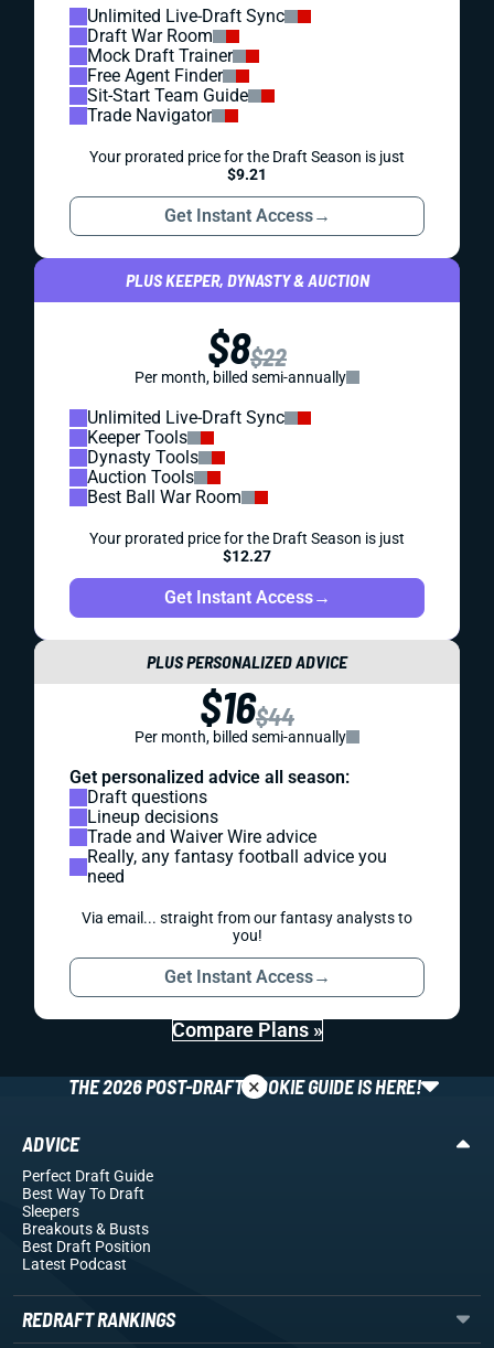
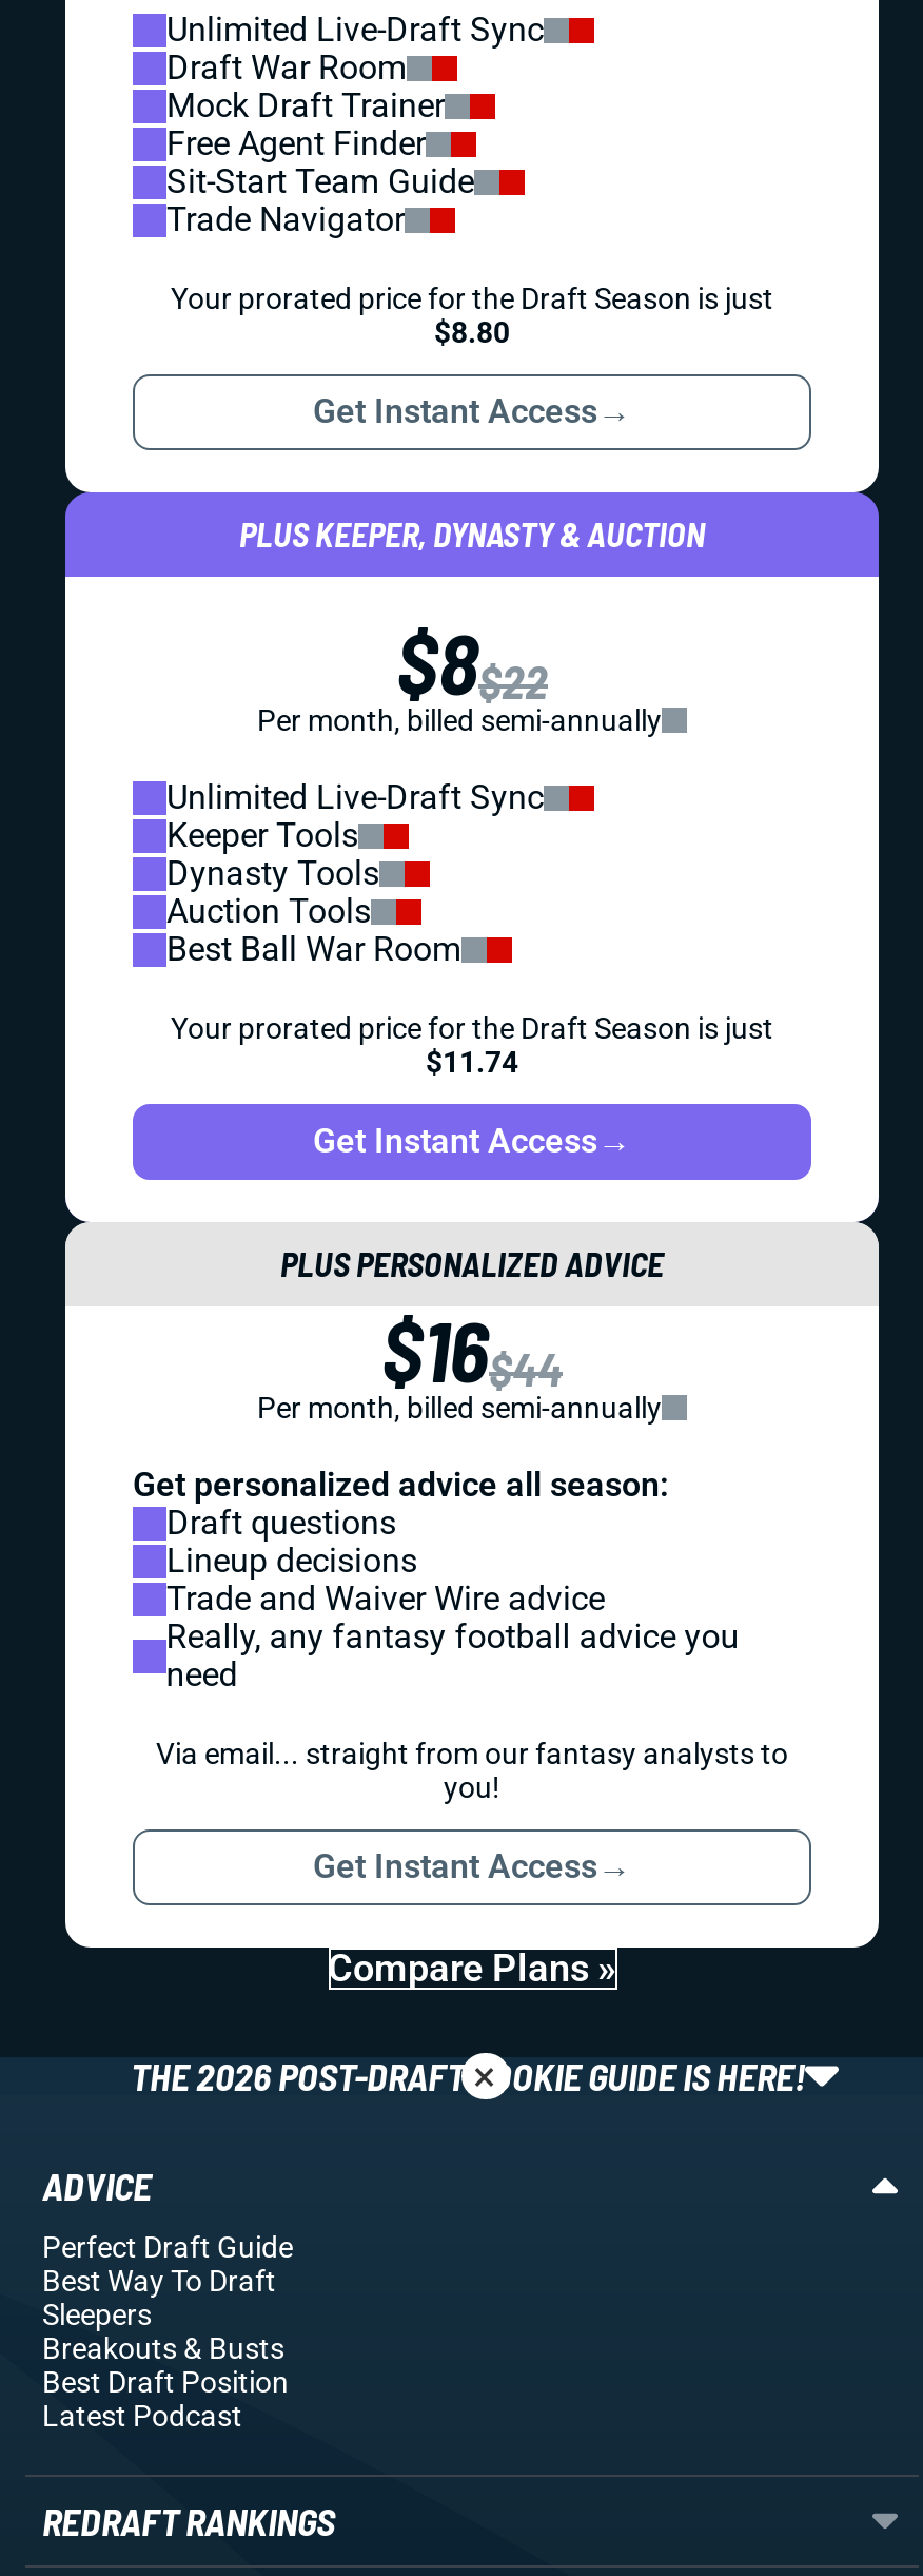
- $9.21
+ $8.80

- $12.27
+ $11.74
